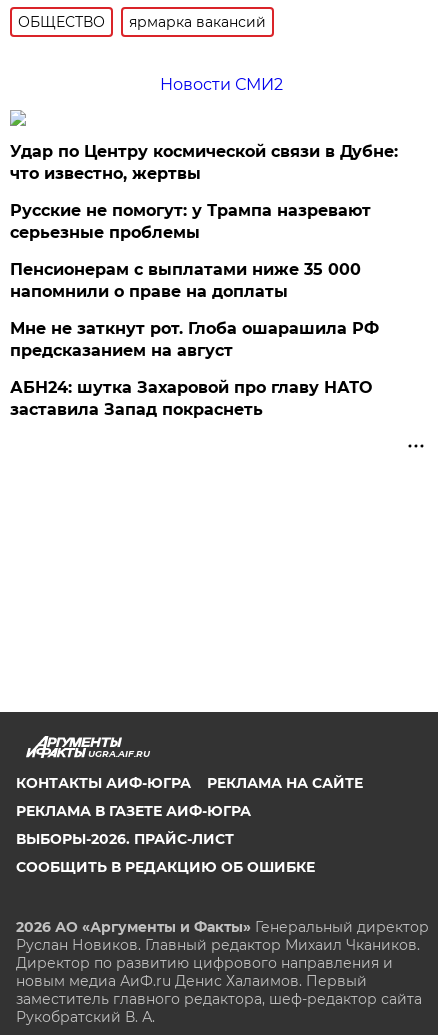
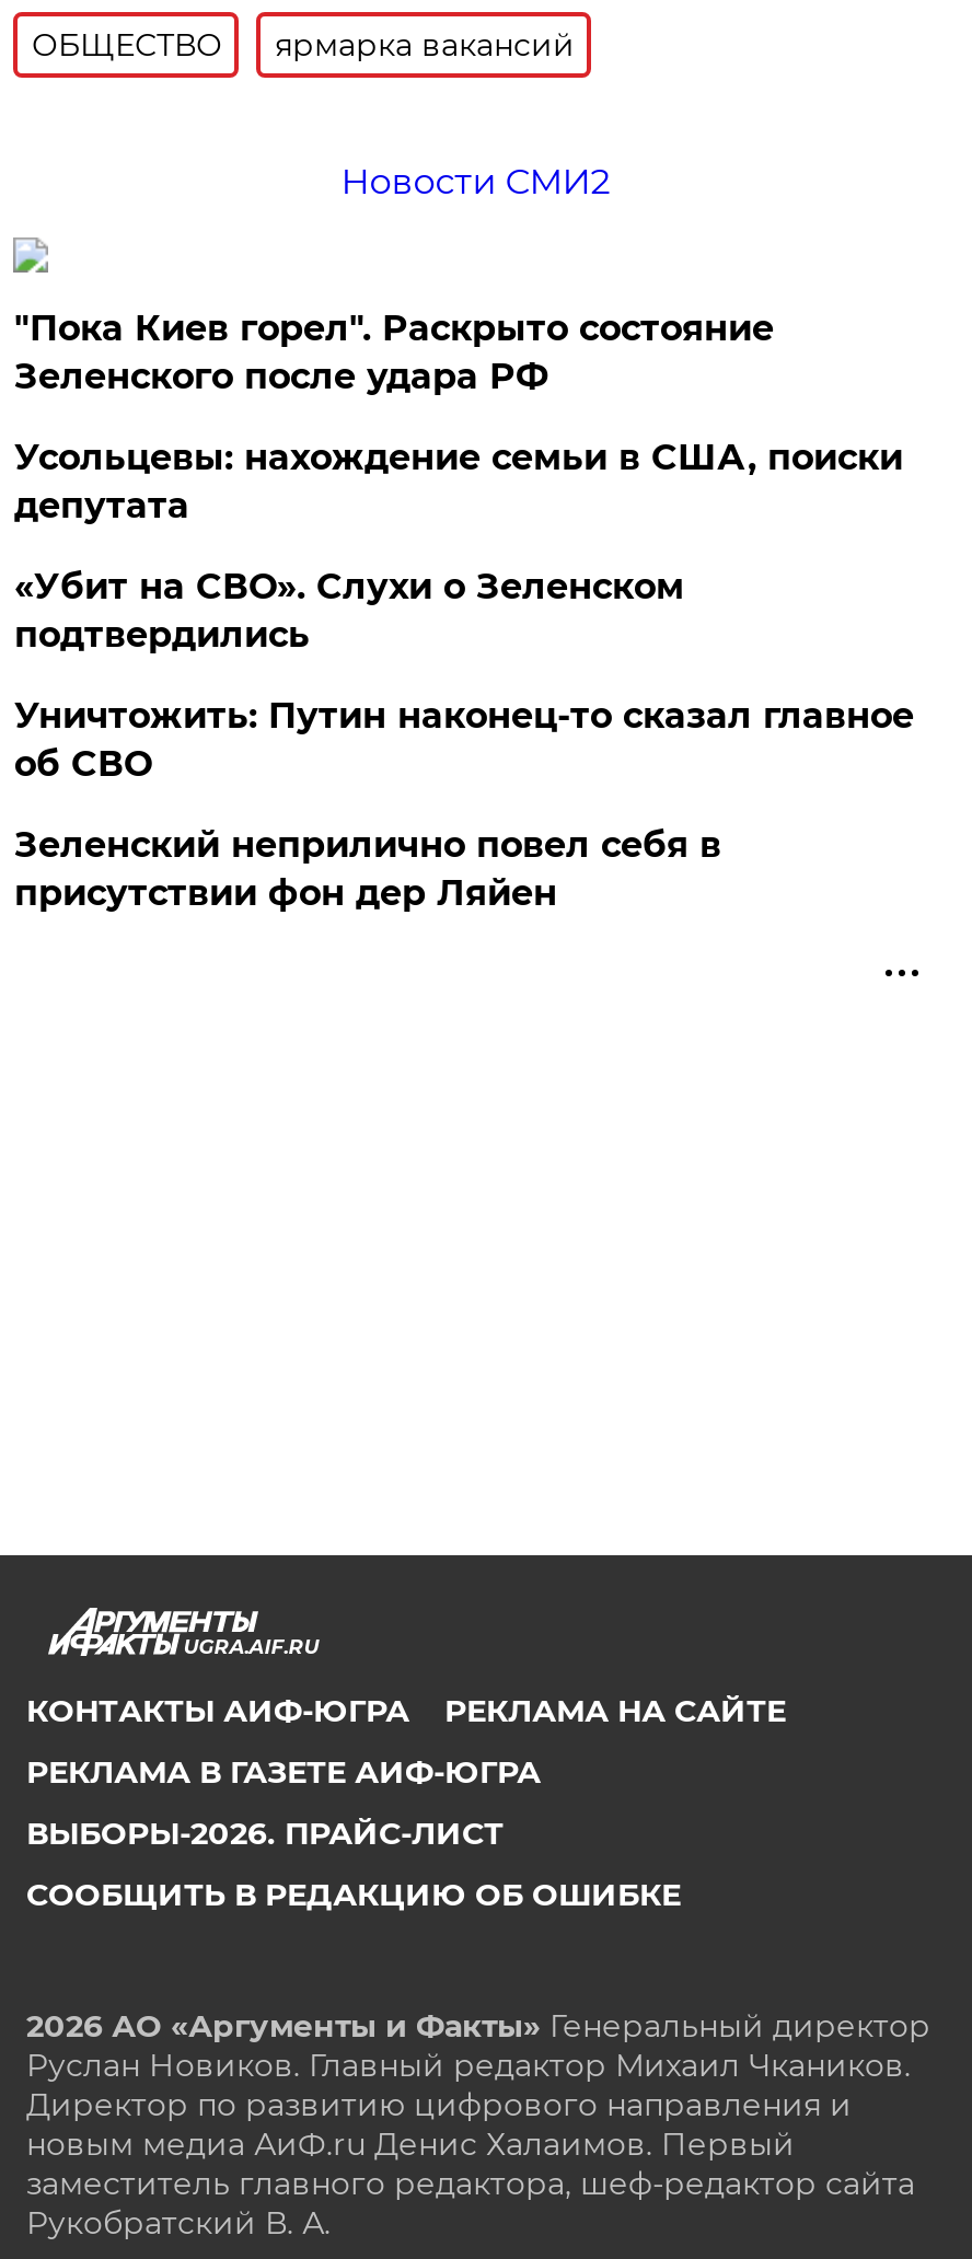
- Удар по Центру космической связи в Дубне:
- что известно, жертвы
+ "Пока Киев горел". Раскрыто состояние
+ Зеленского после удара РФ

- Русские не помогут: у Трампа назревают
- серьезные проблемы
+ Усольцевы: нахождение семьи в США, поиски
+ депутата

- Пенсионерам с выплатами ниже 35 000
- напомнили о праве на доплаты
+ «Убит на СВО». Слухи о Зеленском
+ подтвердились

- Мне не заткнут рот. Глоба ошарашила РФ
- предсказанием на август
+ Уничтожить: Путин наконец-то сказал главное
+ об СВО

- АБН24: шутка Захаровой про главу НАТО
- заставила Запад покраснеть
+ Зеленский неприлично повел cебя в
+ присутствии фон дер Ляйен
